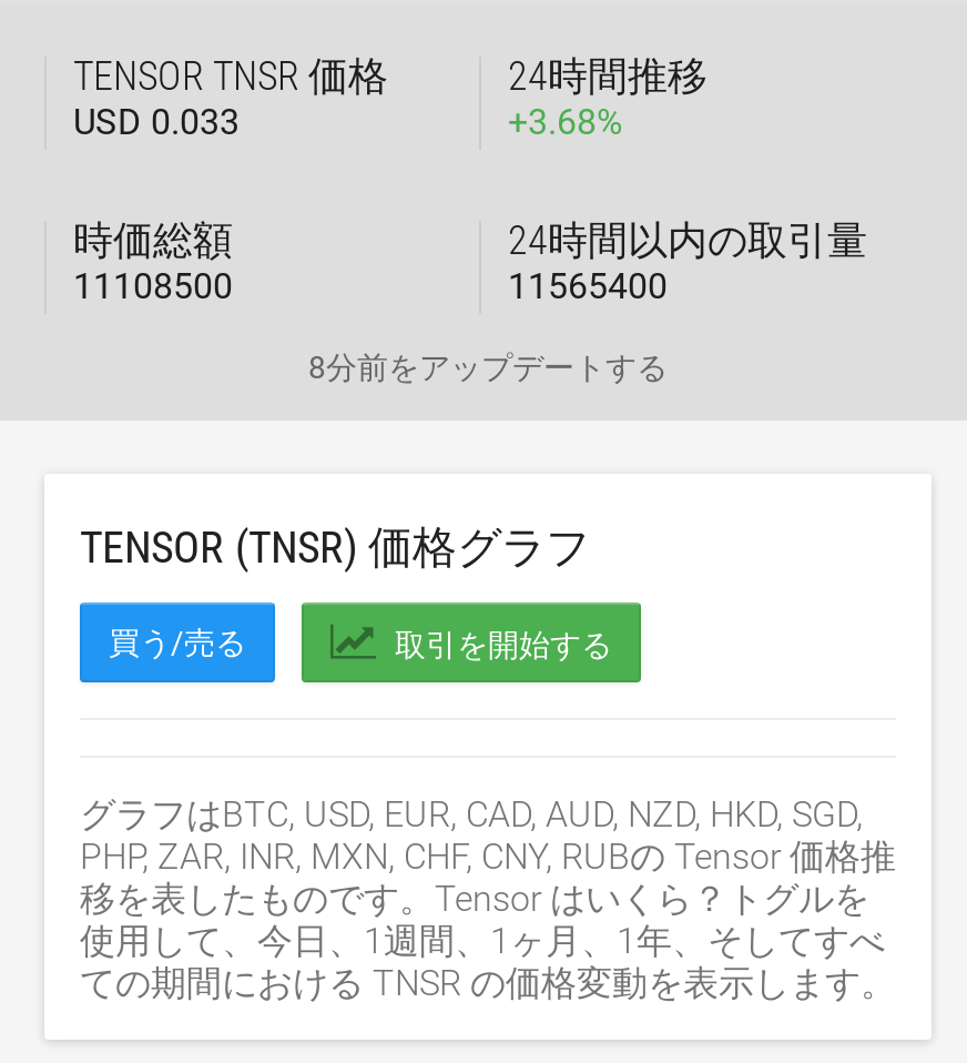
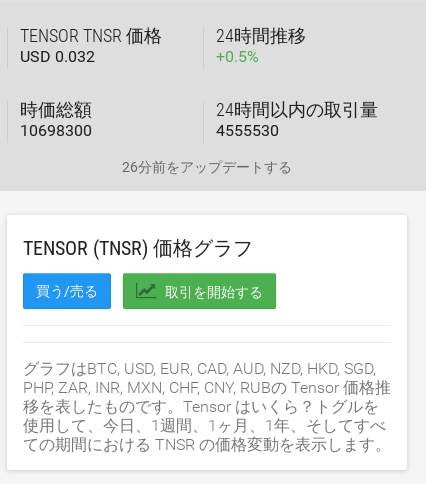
- USD 0.033
+ USD 0.032

- +3.68%
+ +0.5%

- 11108500
+ 10698300

- 11565400
+ 4555530

- 8分前をアップデートする
+ 26分前をアップデートする
